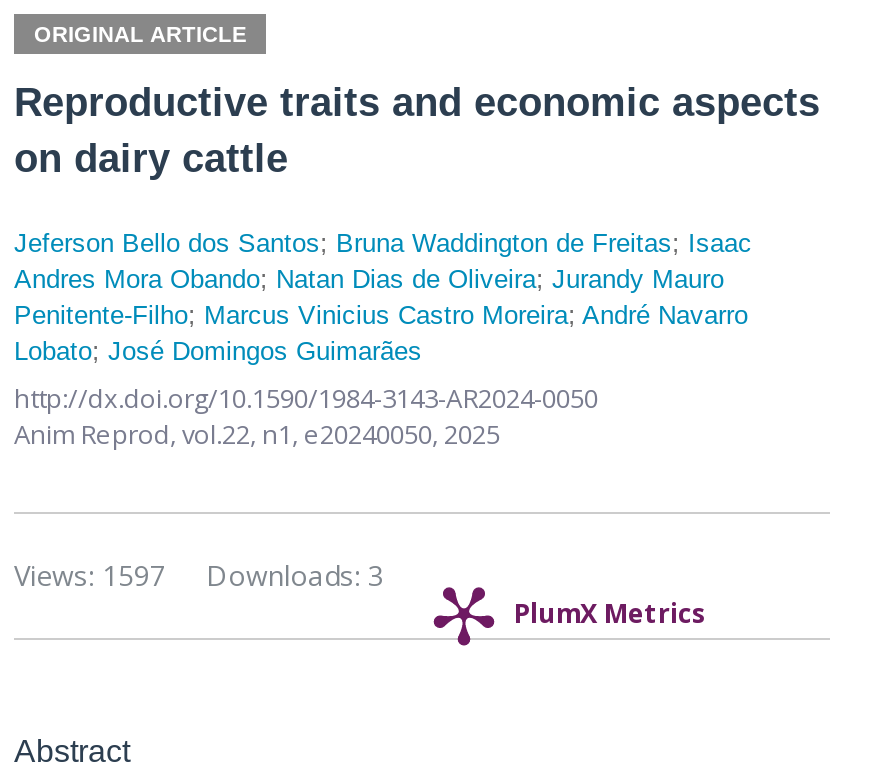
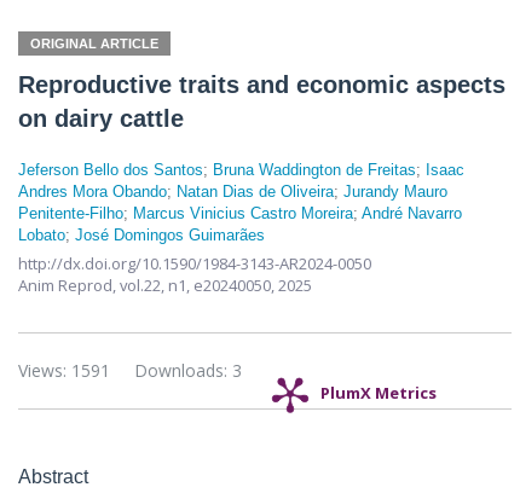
- Views: 1597 Downloads: 3
+ Views: 1591 Downloads: 3
